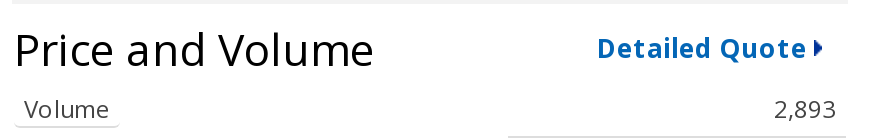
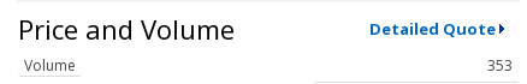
- 2,893
+ 353
